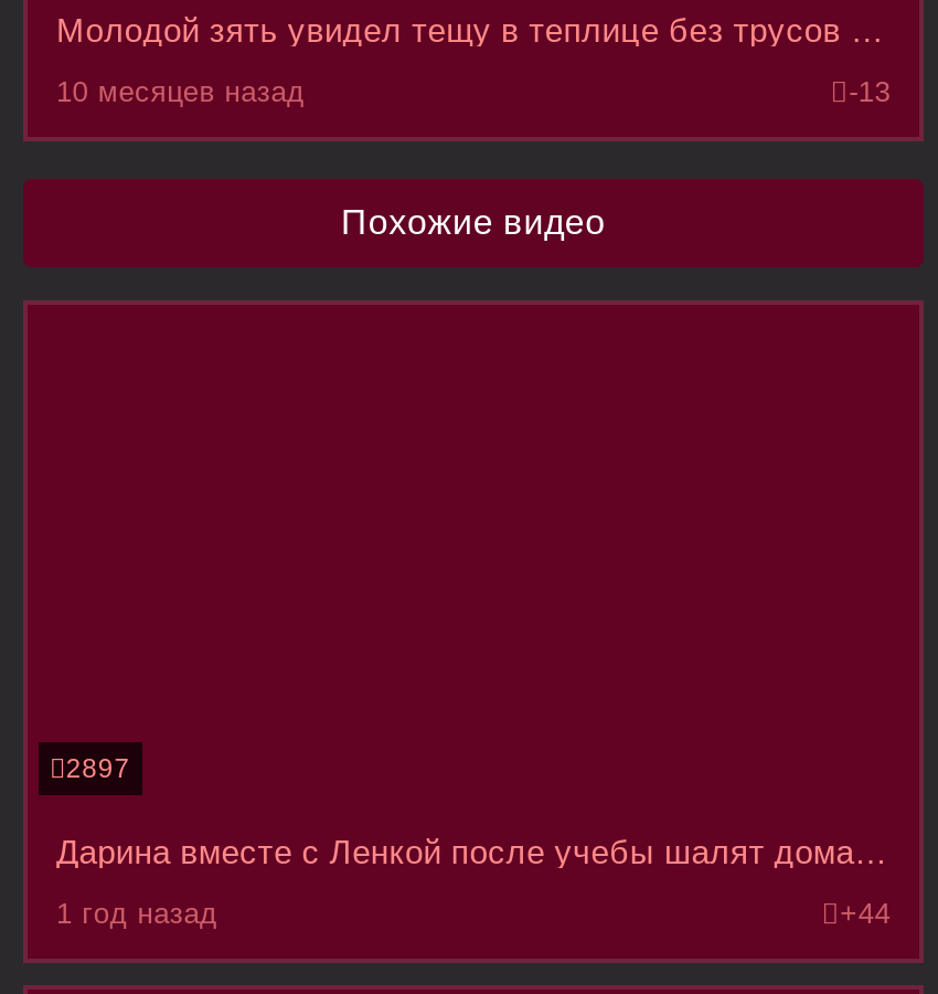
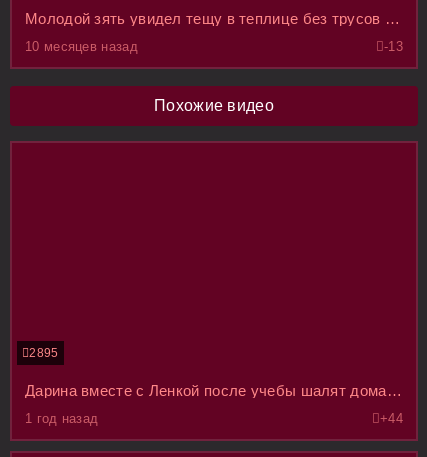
- 2897
+ 2895
